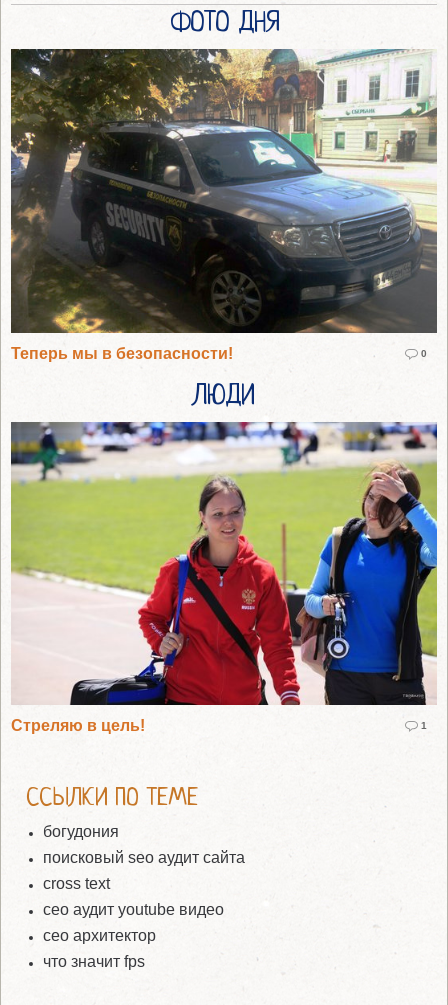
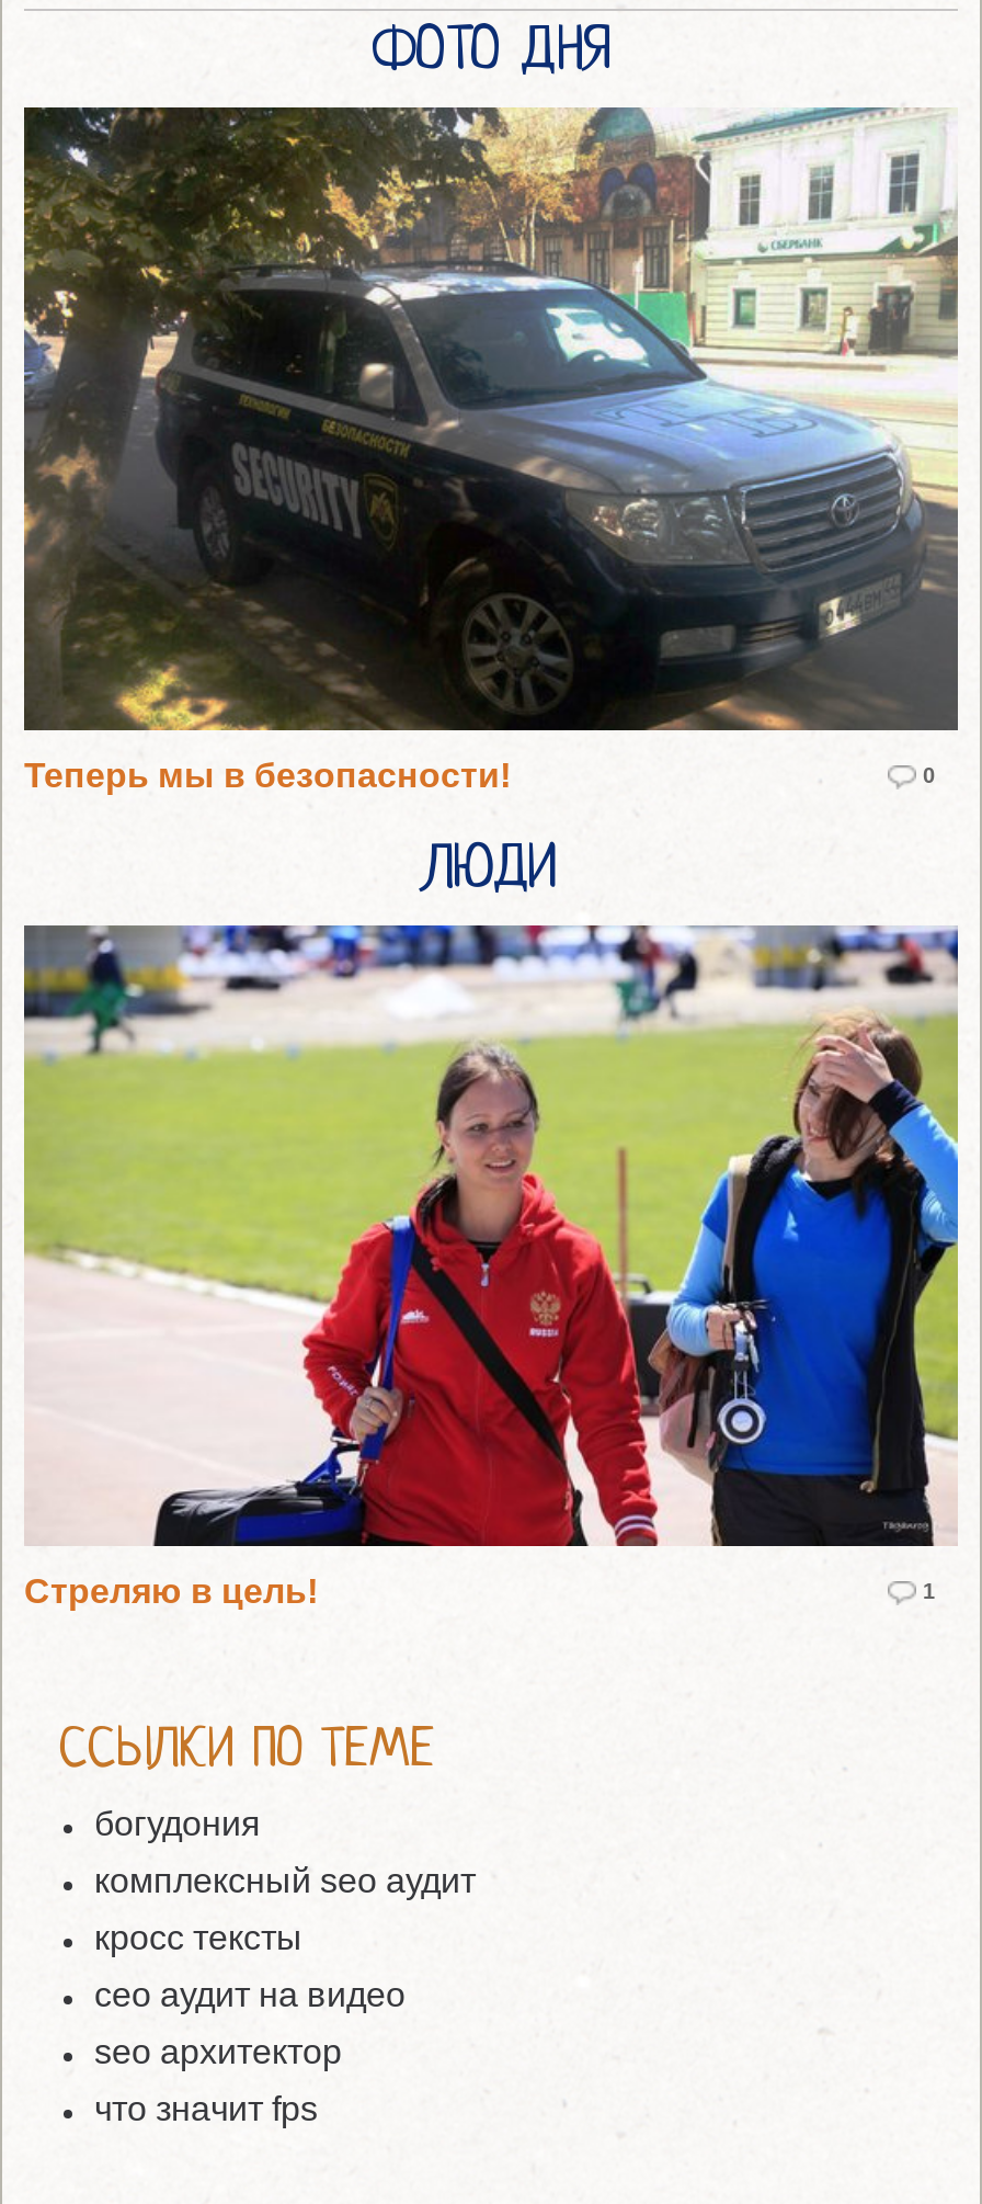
- поисковый seo аудит сайта
+ комплексный seo аудит

- cross text
+ кросс тексты

- сео аудит youtube видео
+ сео аудит на видео

- сео архитектор
+ seo архитектор
